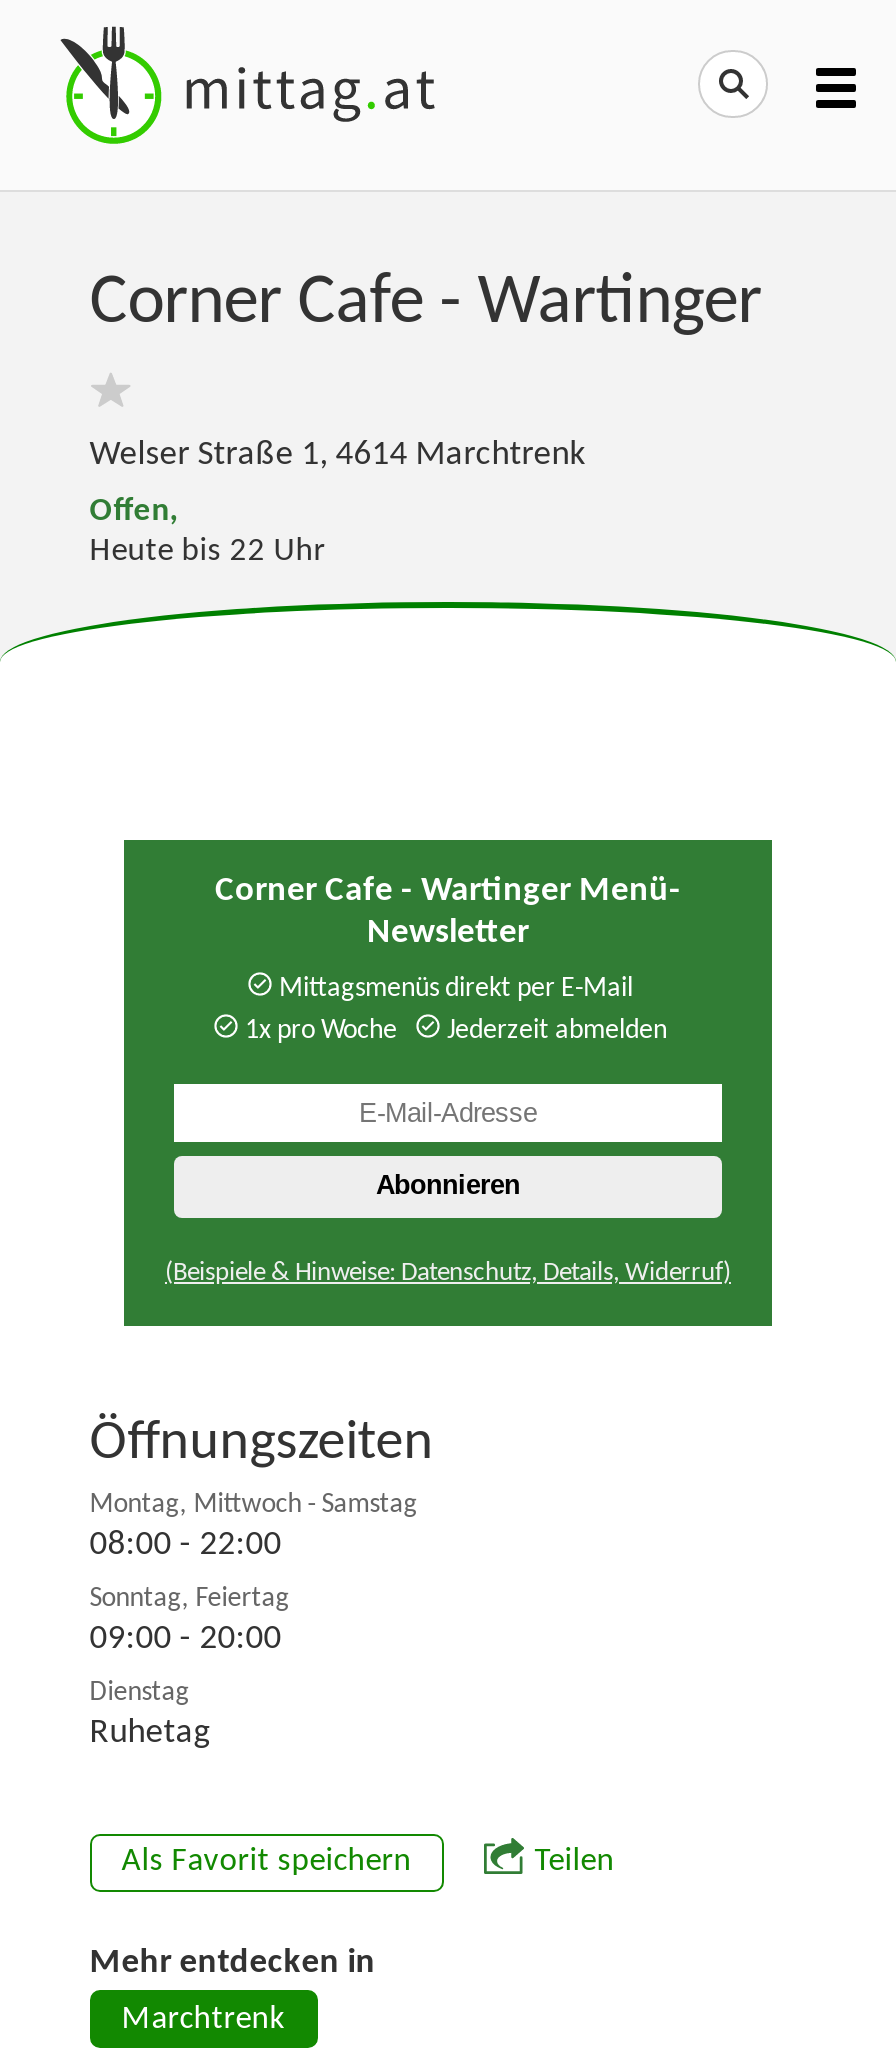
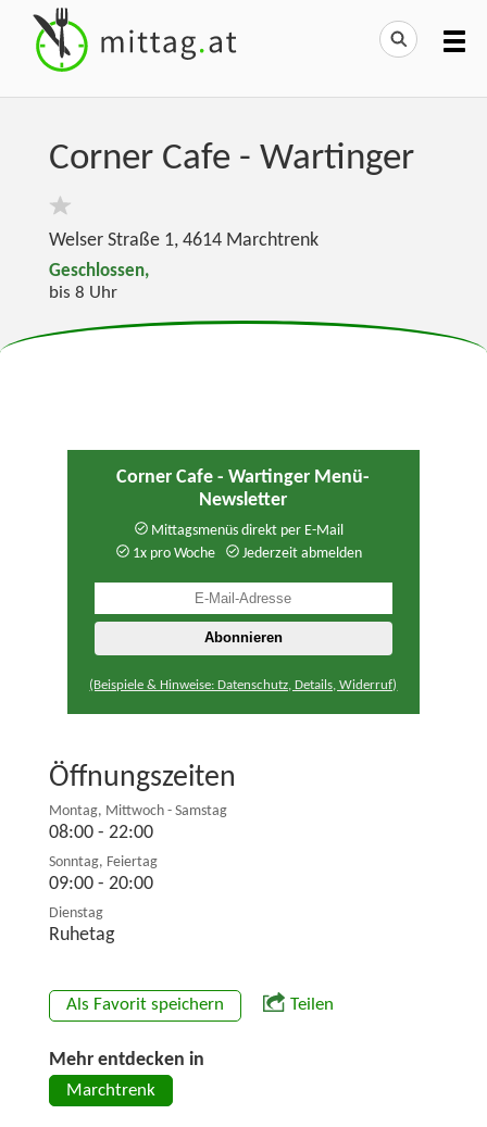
- Offen,
- Heute bis 22 Uhr
+ Geschlossen,
+ bis 8 Uhr
